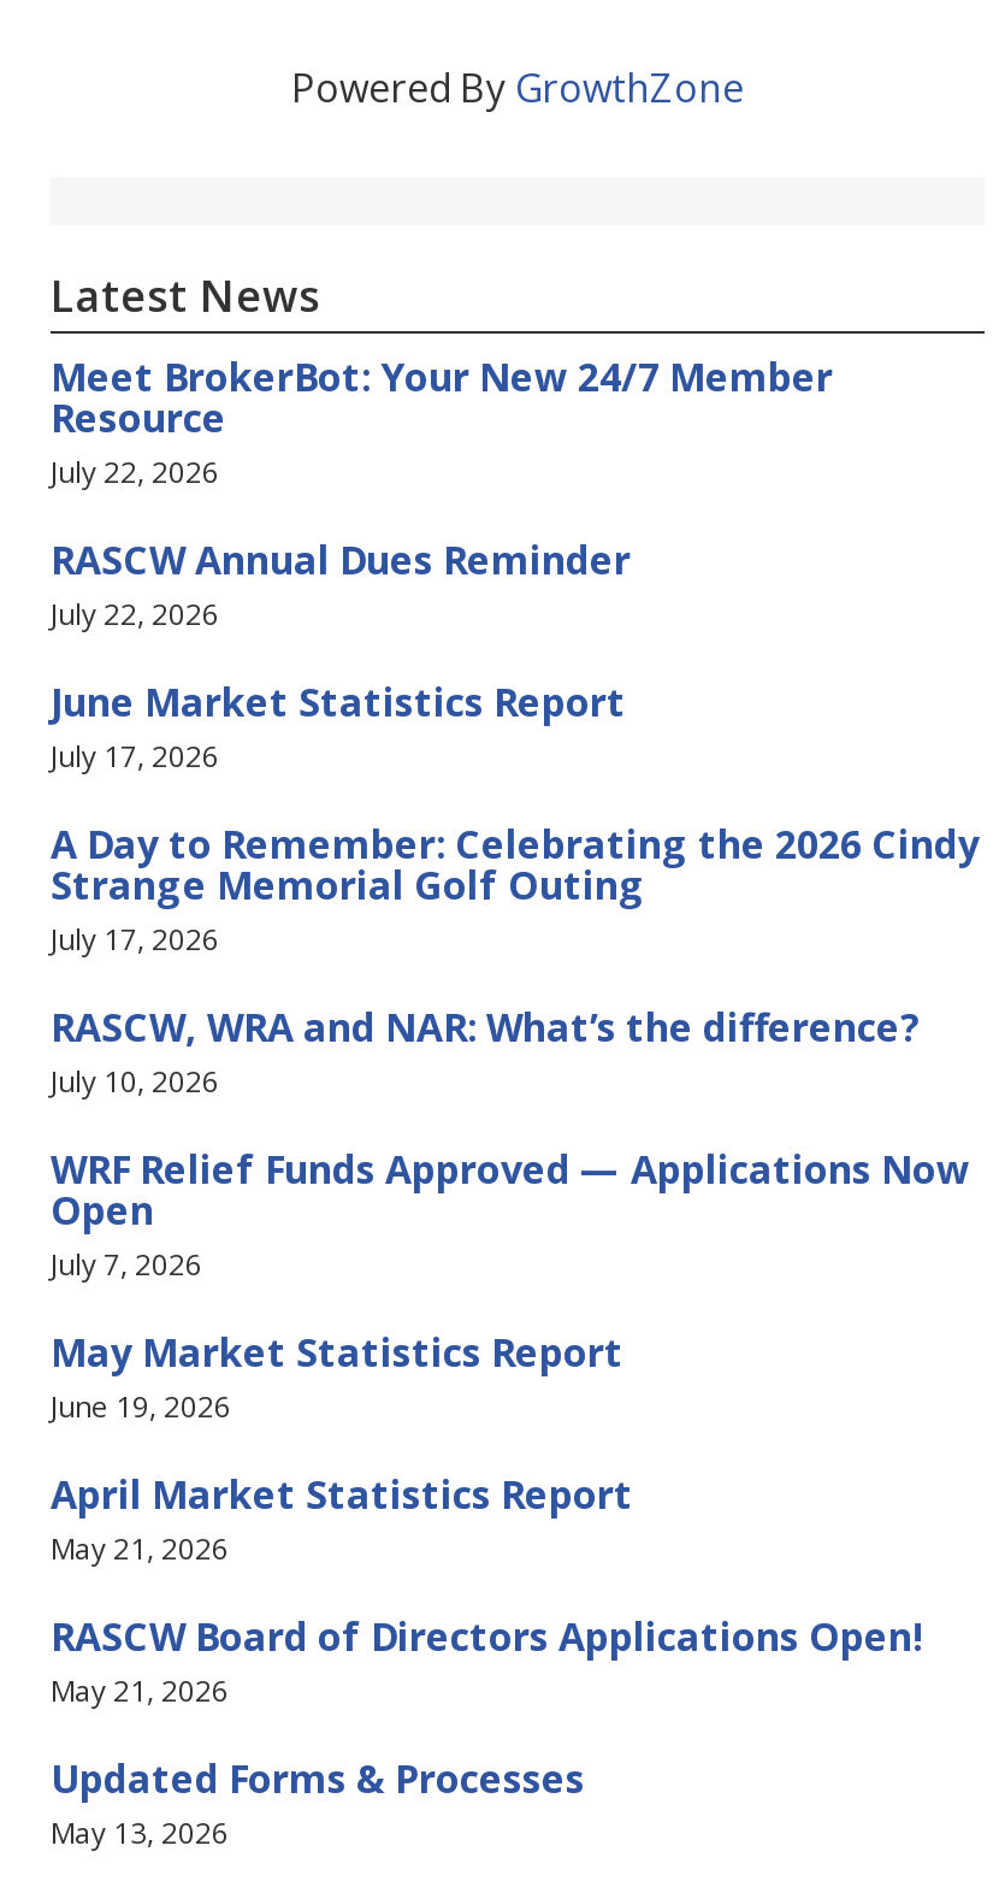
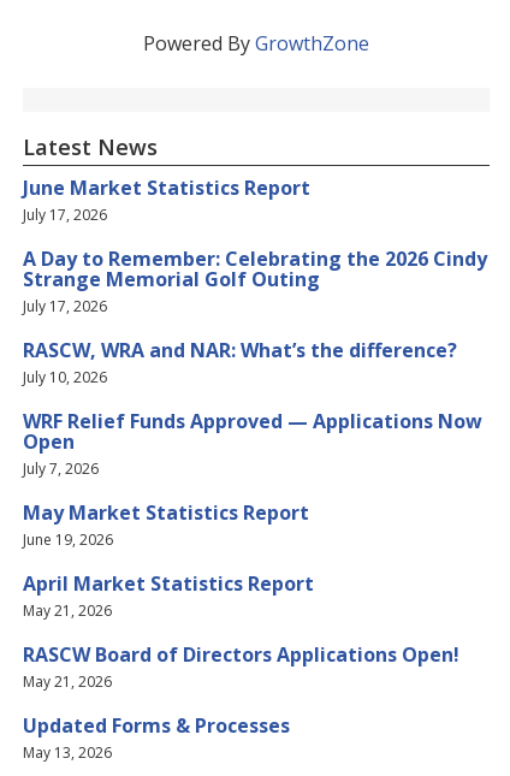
- Meet BrokerBot: Your New 24/7 Member
- Resource
- July 22, 2026
- RASCW Annual Dues Reminder
- July 22, 2026
